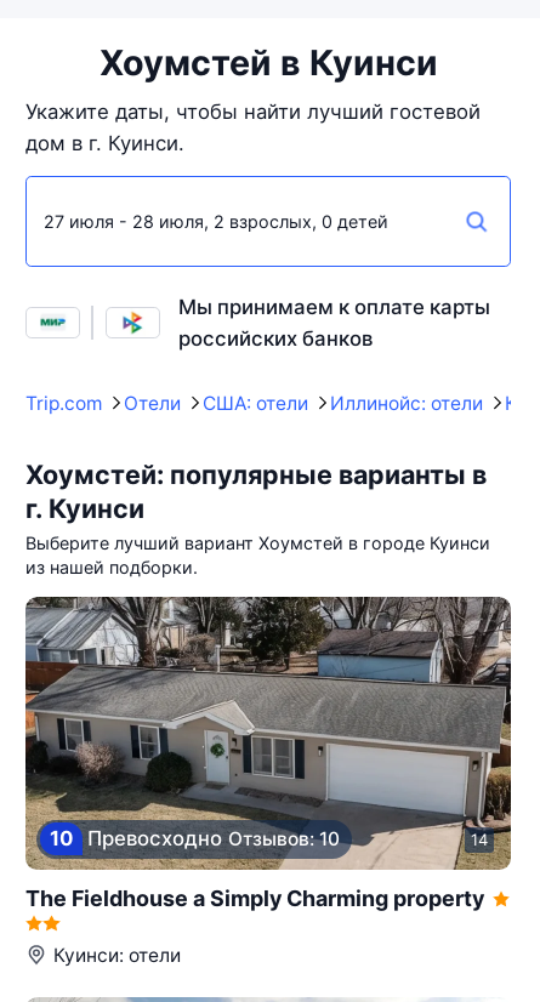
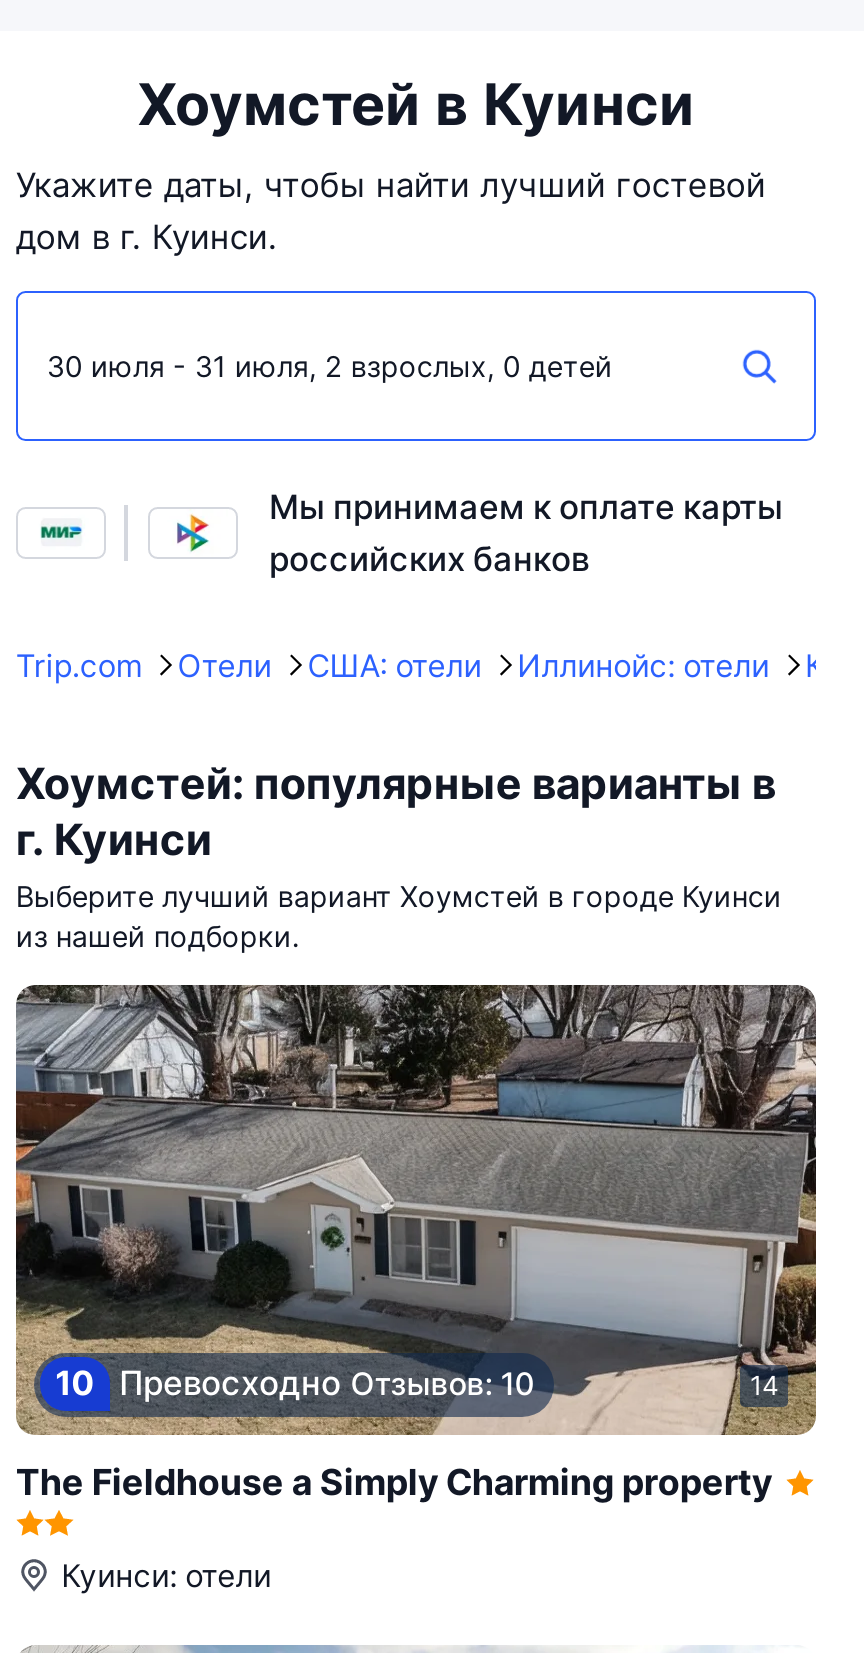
- 27 июля - 28 июля, 2 взрослых, 0 детей
+ 30 июля - 31 июля, 2 взрослых, 0 детей
